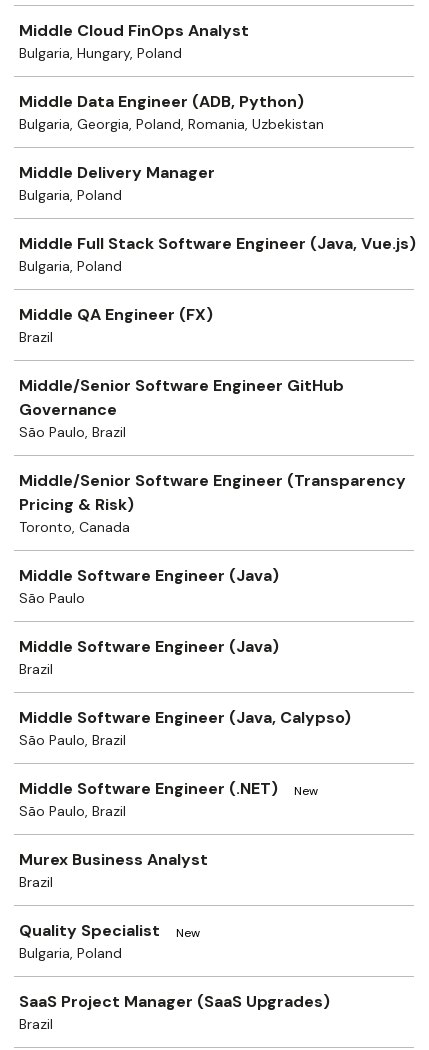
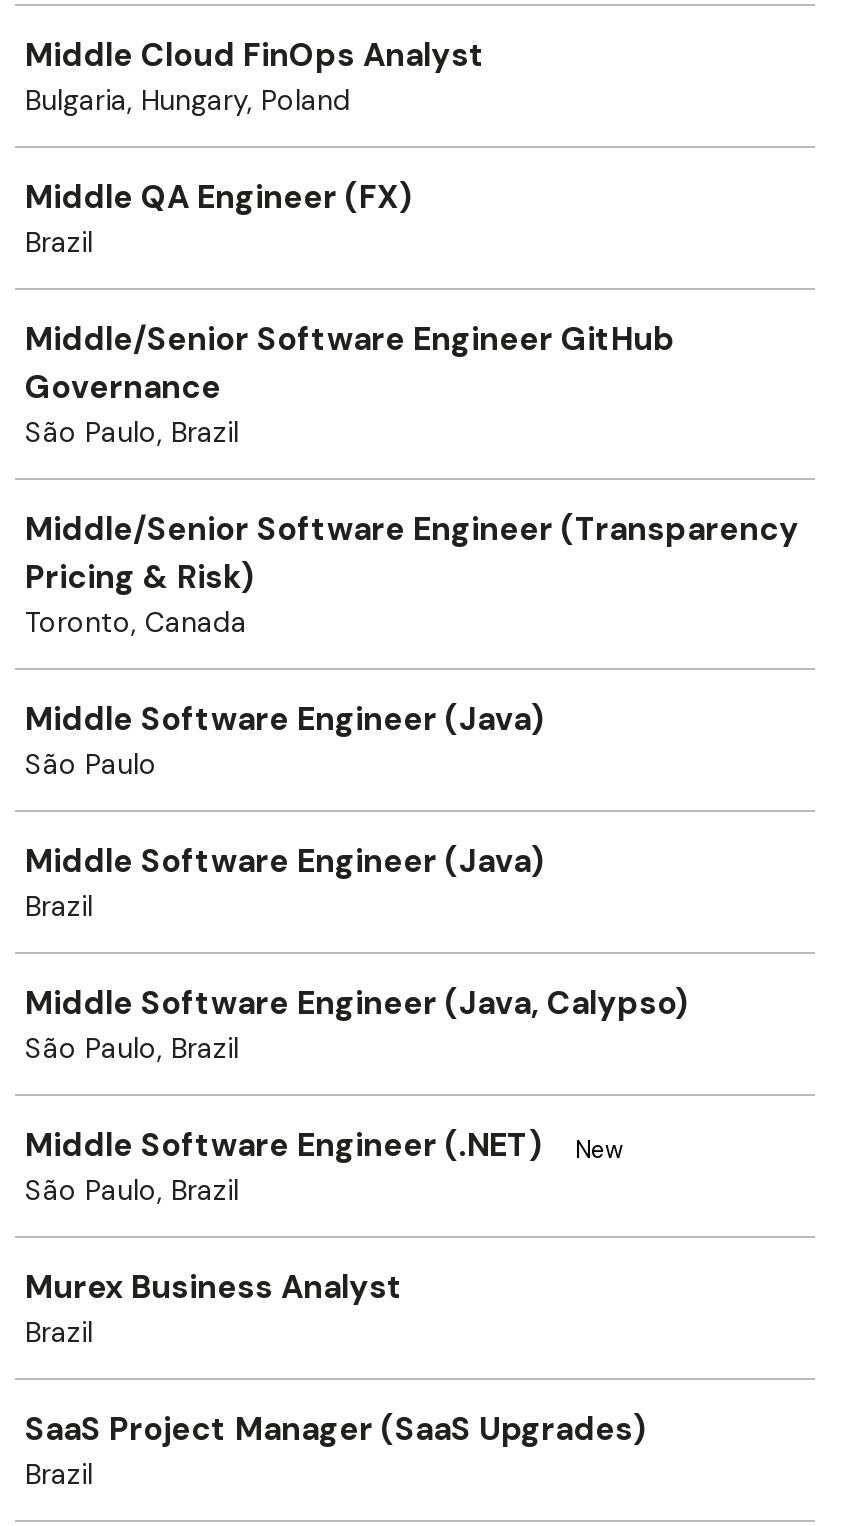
- Middle Data Engineer (ADB, Python)
- Bulgaria, Georgia, Poland, Romania, Uzbekistan
- Middle Delivery Manager
- Bulgaria, Poland
- Middle Full Stack Software Engineer (Java, Vue.js)
- Bulgaria, Poland

- Quality Specialist
- New
- Bulgaria, Poland
